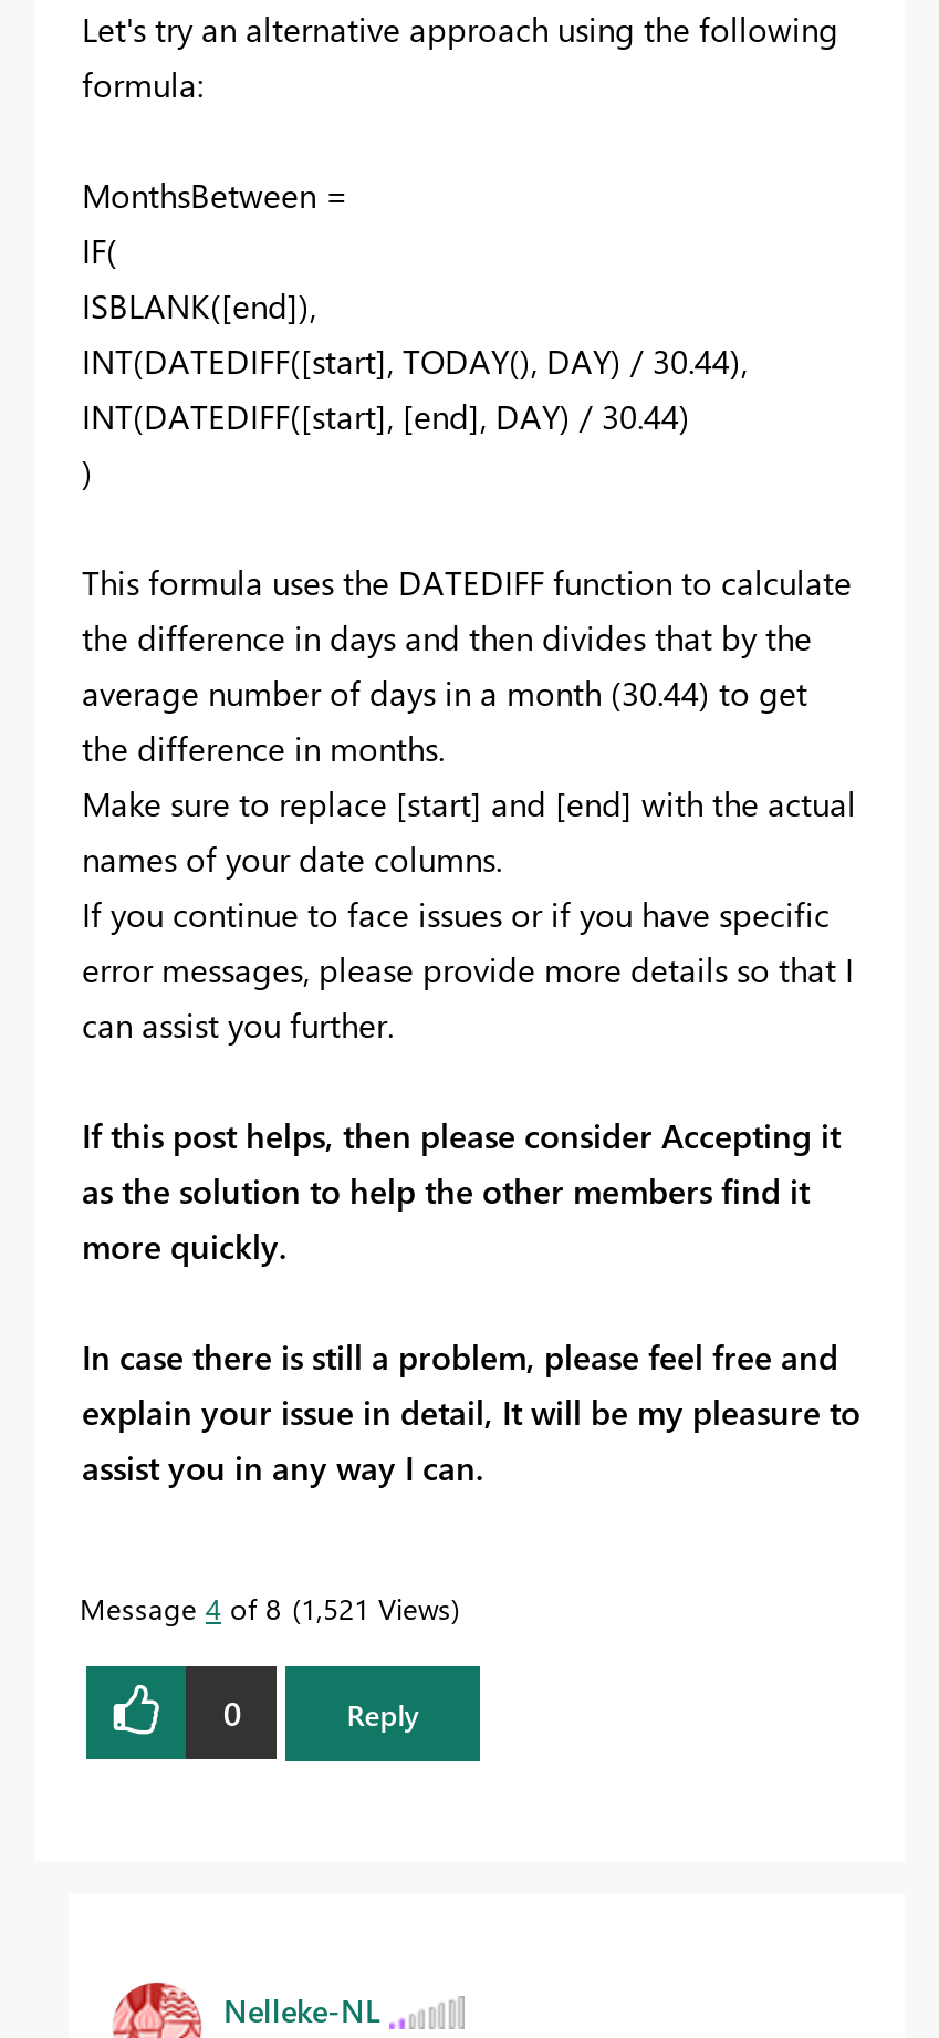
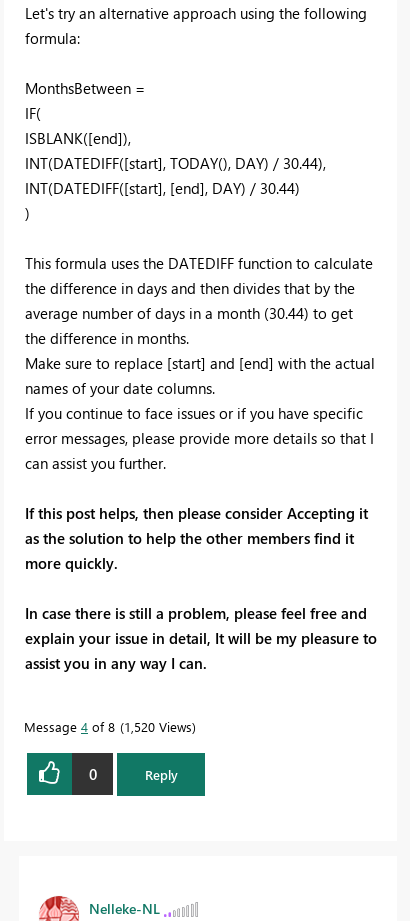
- Message 4 of 8 1,521 Views
+ Message 4 of 8 1,520 Views
